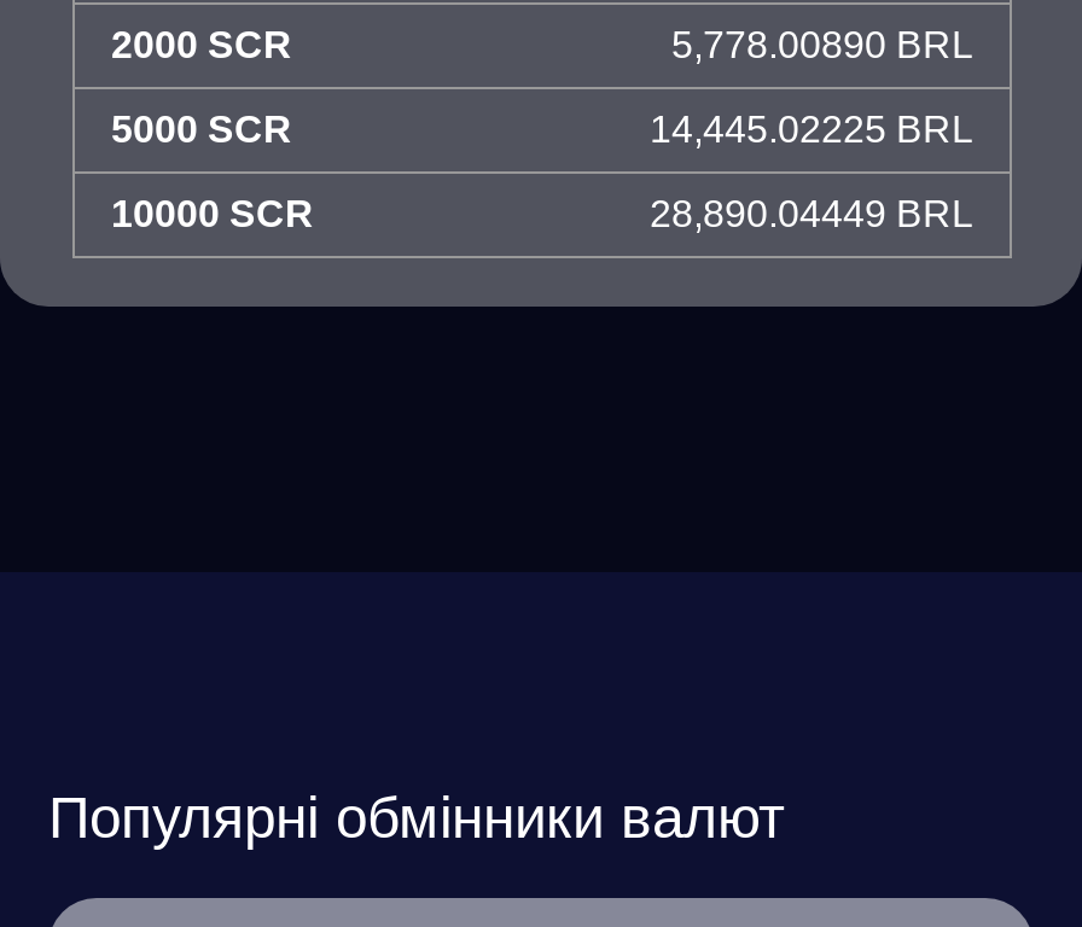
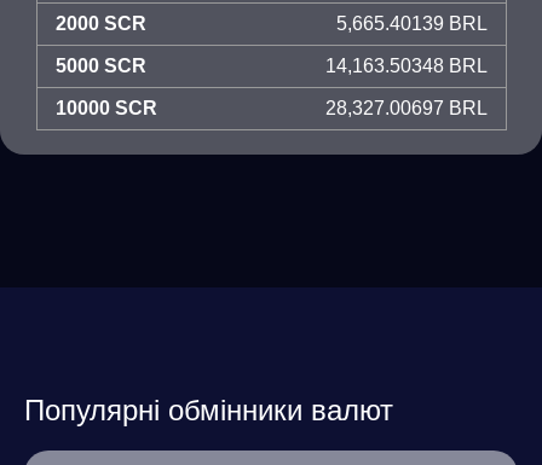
- 5,778.00890 BRL
+ 5,665.40139 BRL

- 14,445.02225 BRL
+ 14,163.50348 BRL

- 28,890.04449 BRL
+ 28,327.00697 BRL
